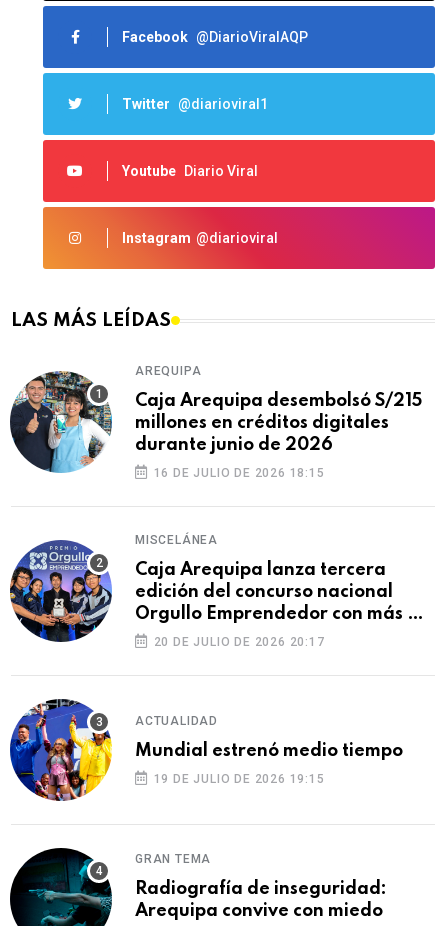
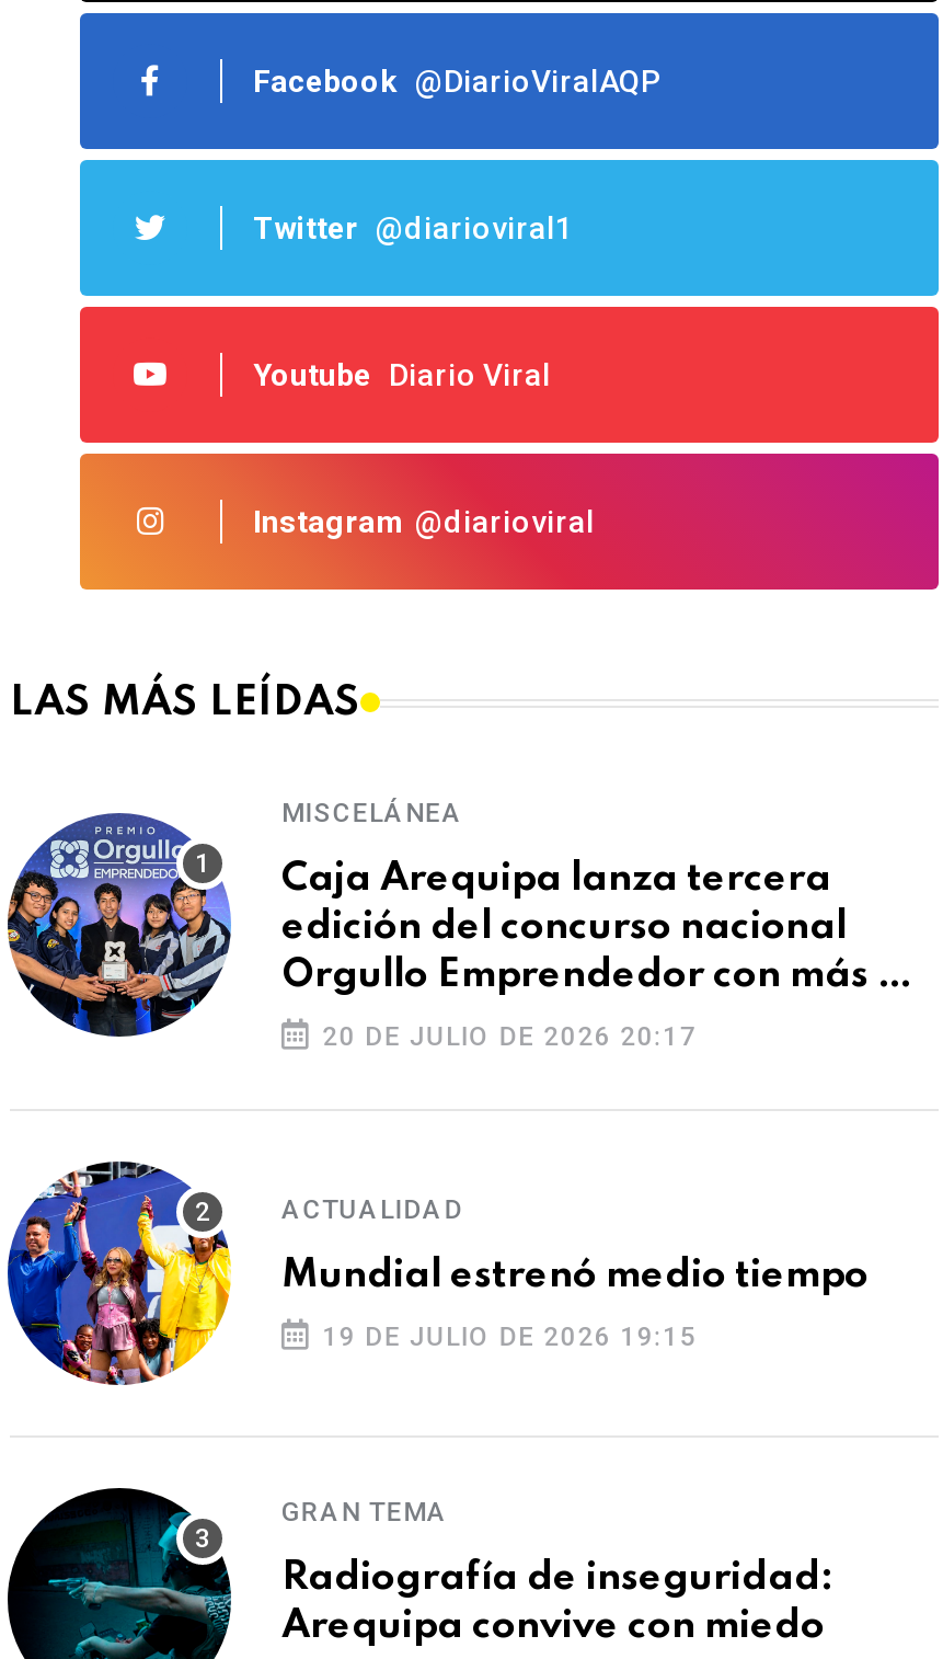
- [image]
- AREQUIPA
- Caja Arequipa desembolsó S/215
- millones en créditos digitales
- durante junio de 2026
- 16 DE JULIO DE 2026 18:15
